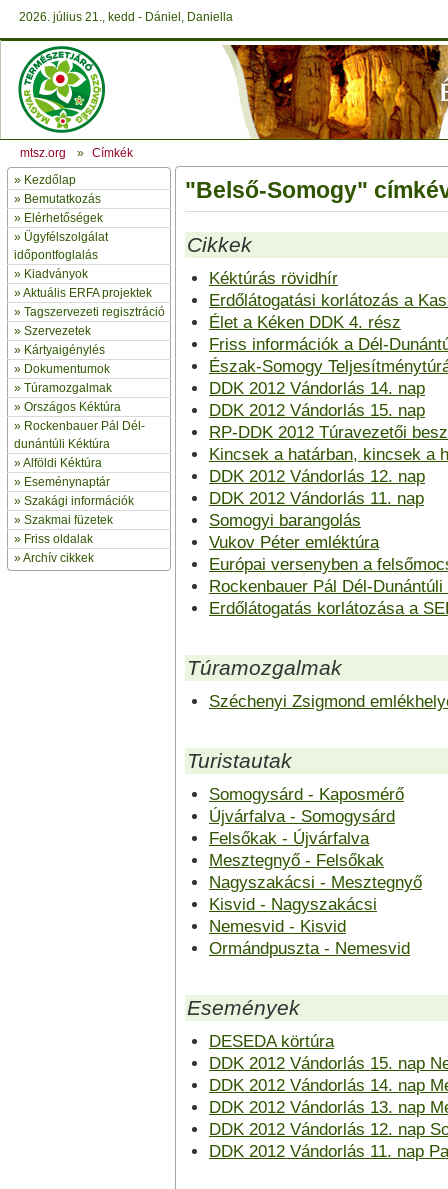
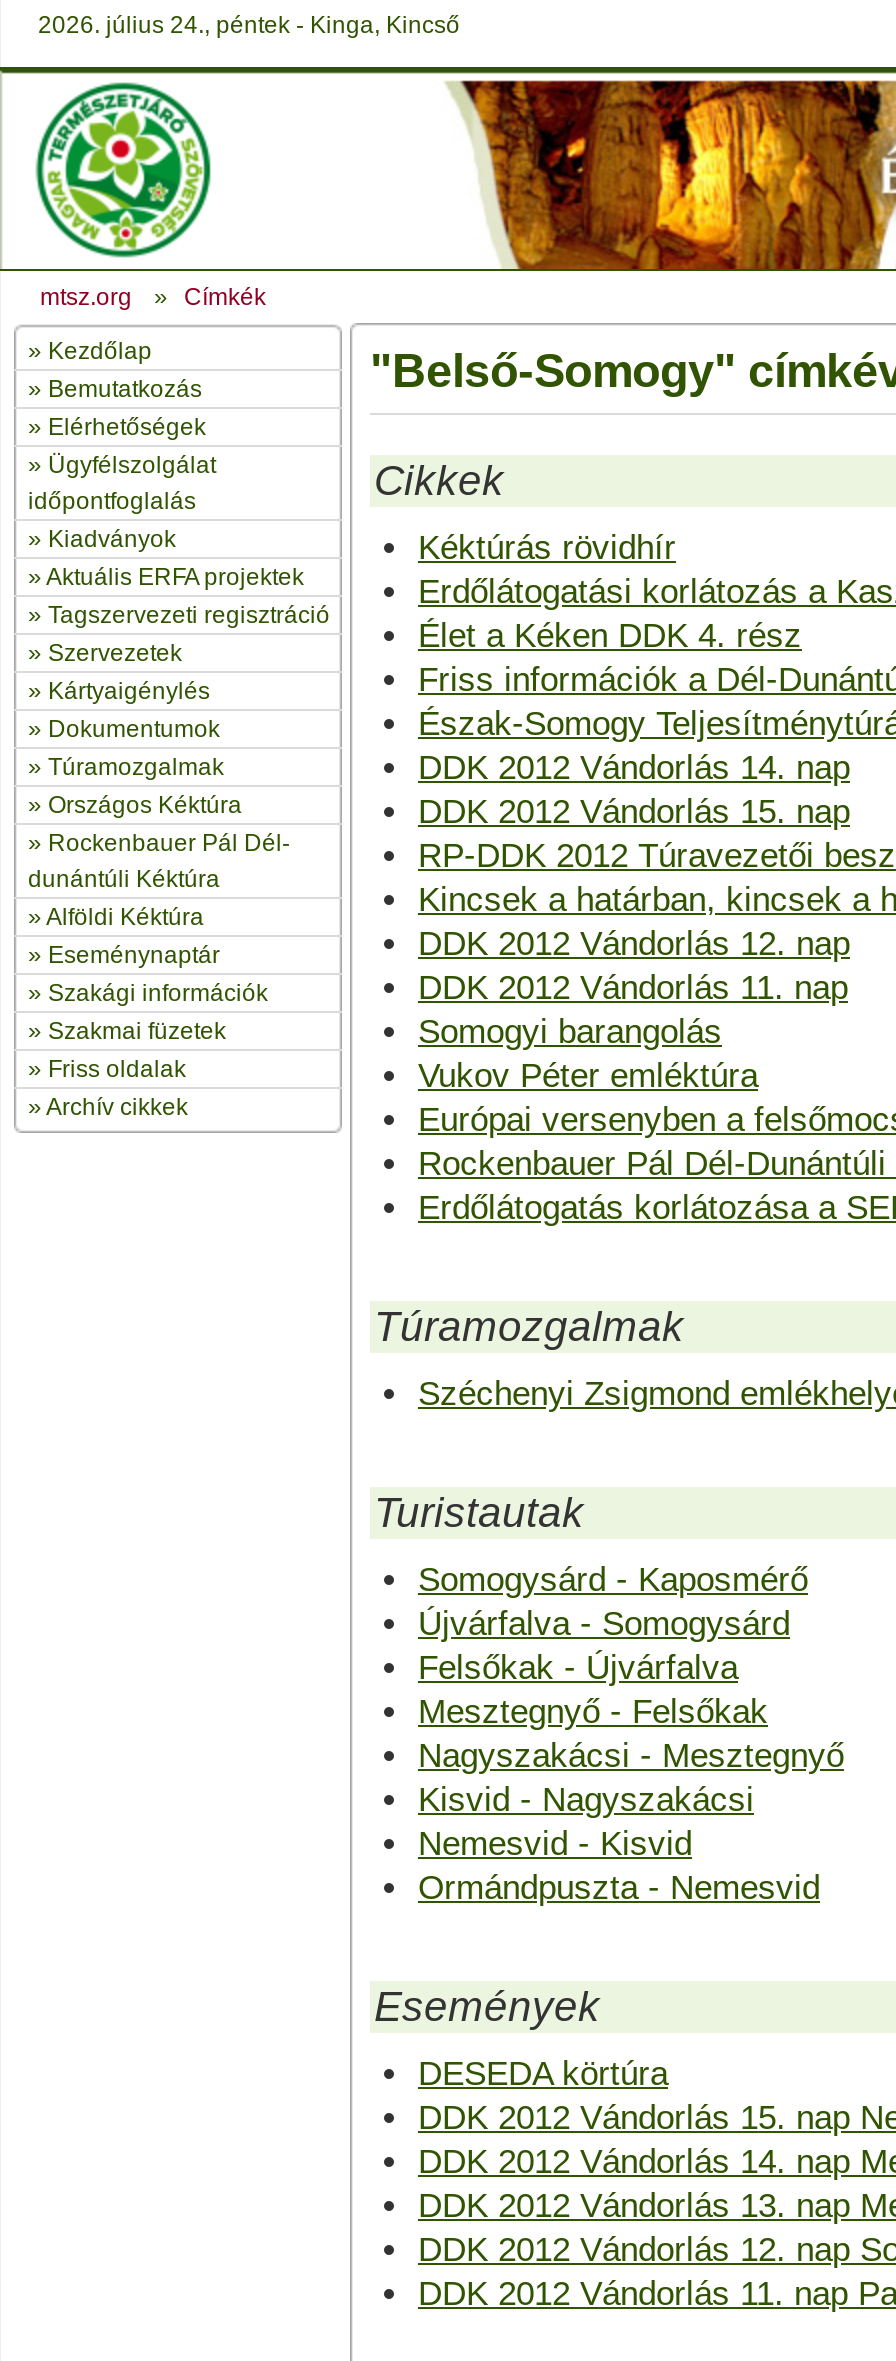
- 2026. július 21., kedd - Dániel, Daniella
+ 2026. július 24., péntek - Kinga, Kincső
